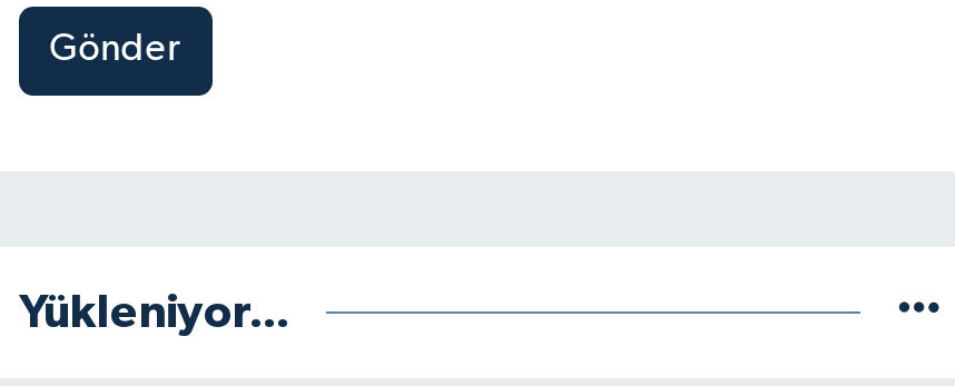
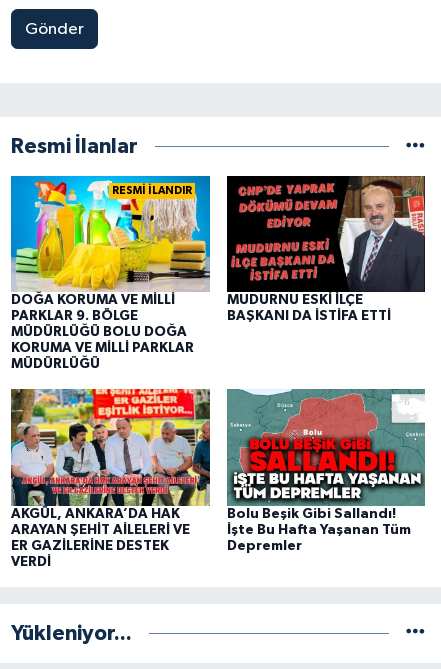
+ [image]
+ Resmi İlanlar
+ RESMİ İLANDIR

+ [image]
+ AKGÜL, ANKARA’DA HAK
+ ARAYAN ŞEHİT AİLELERİ VE
+ ER GAZİLERİNE DESTEK
+ VERDİ

+ DOĞA KORUMA VE MİLLİ
+ PARKLAR 9. BÖLGE
+ MÜDÜRLÜĞÜ BOLU DOĞA
+ KORUMA VE MİLLİ PARKLAR
+ MÜDÜRLÜĞÜ

+ [image]
+ MUDURNU ESKİ İLÇE
+ BAŞKANI DA İSTİFA ETTİ

+ [image]
+ Bolu Beşik Gibi Sallandı!
+ İşte Bu Hafta Yaşanan Tüm
+ Depremler
